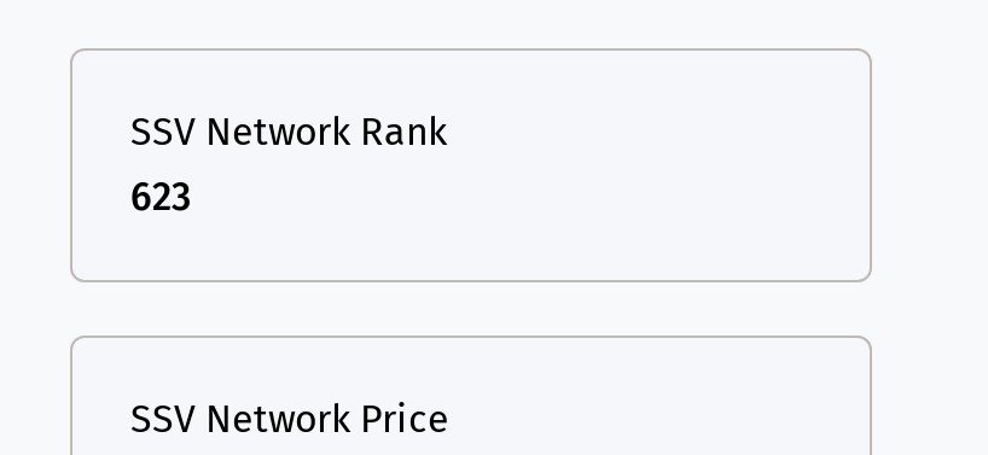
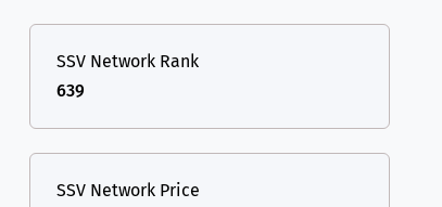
- 623
+ 639
